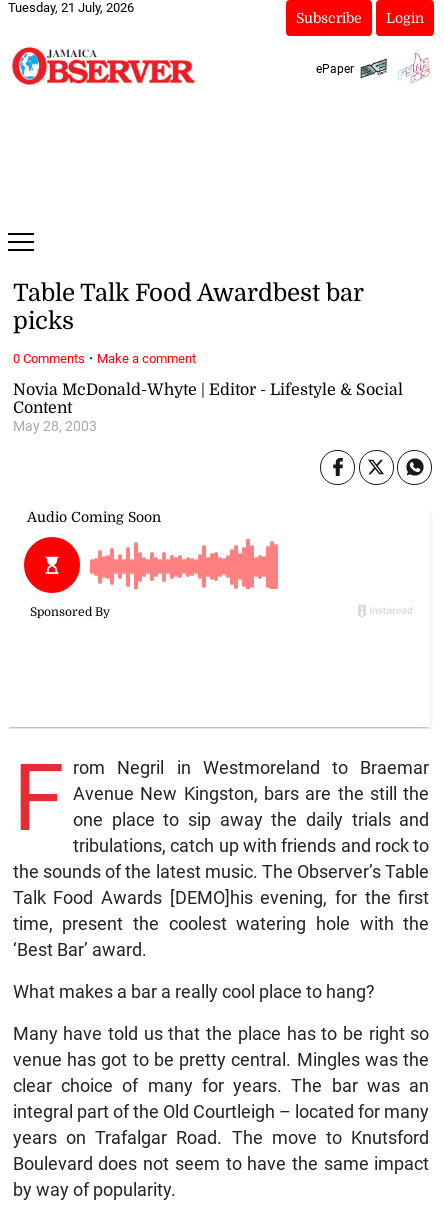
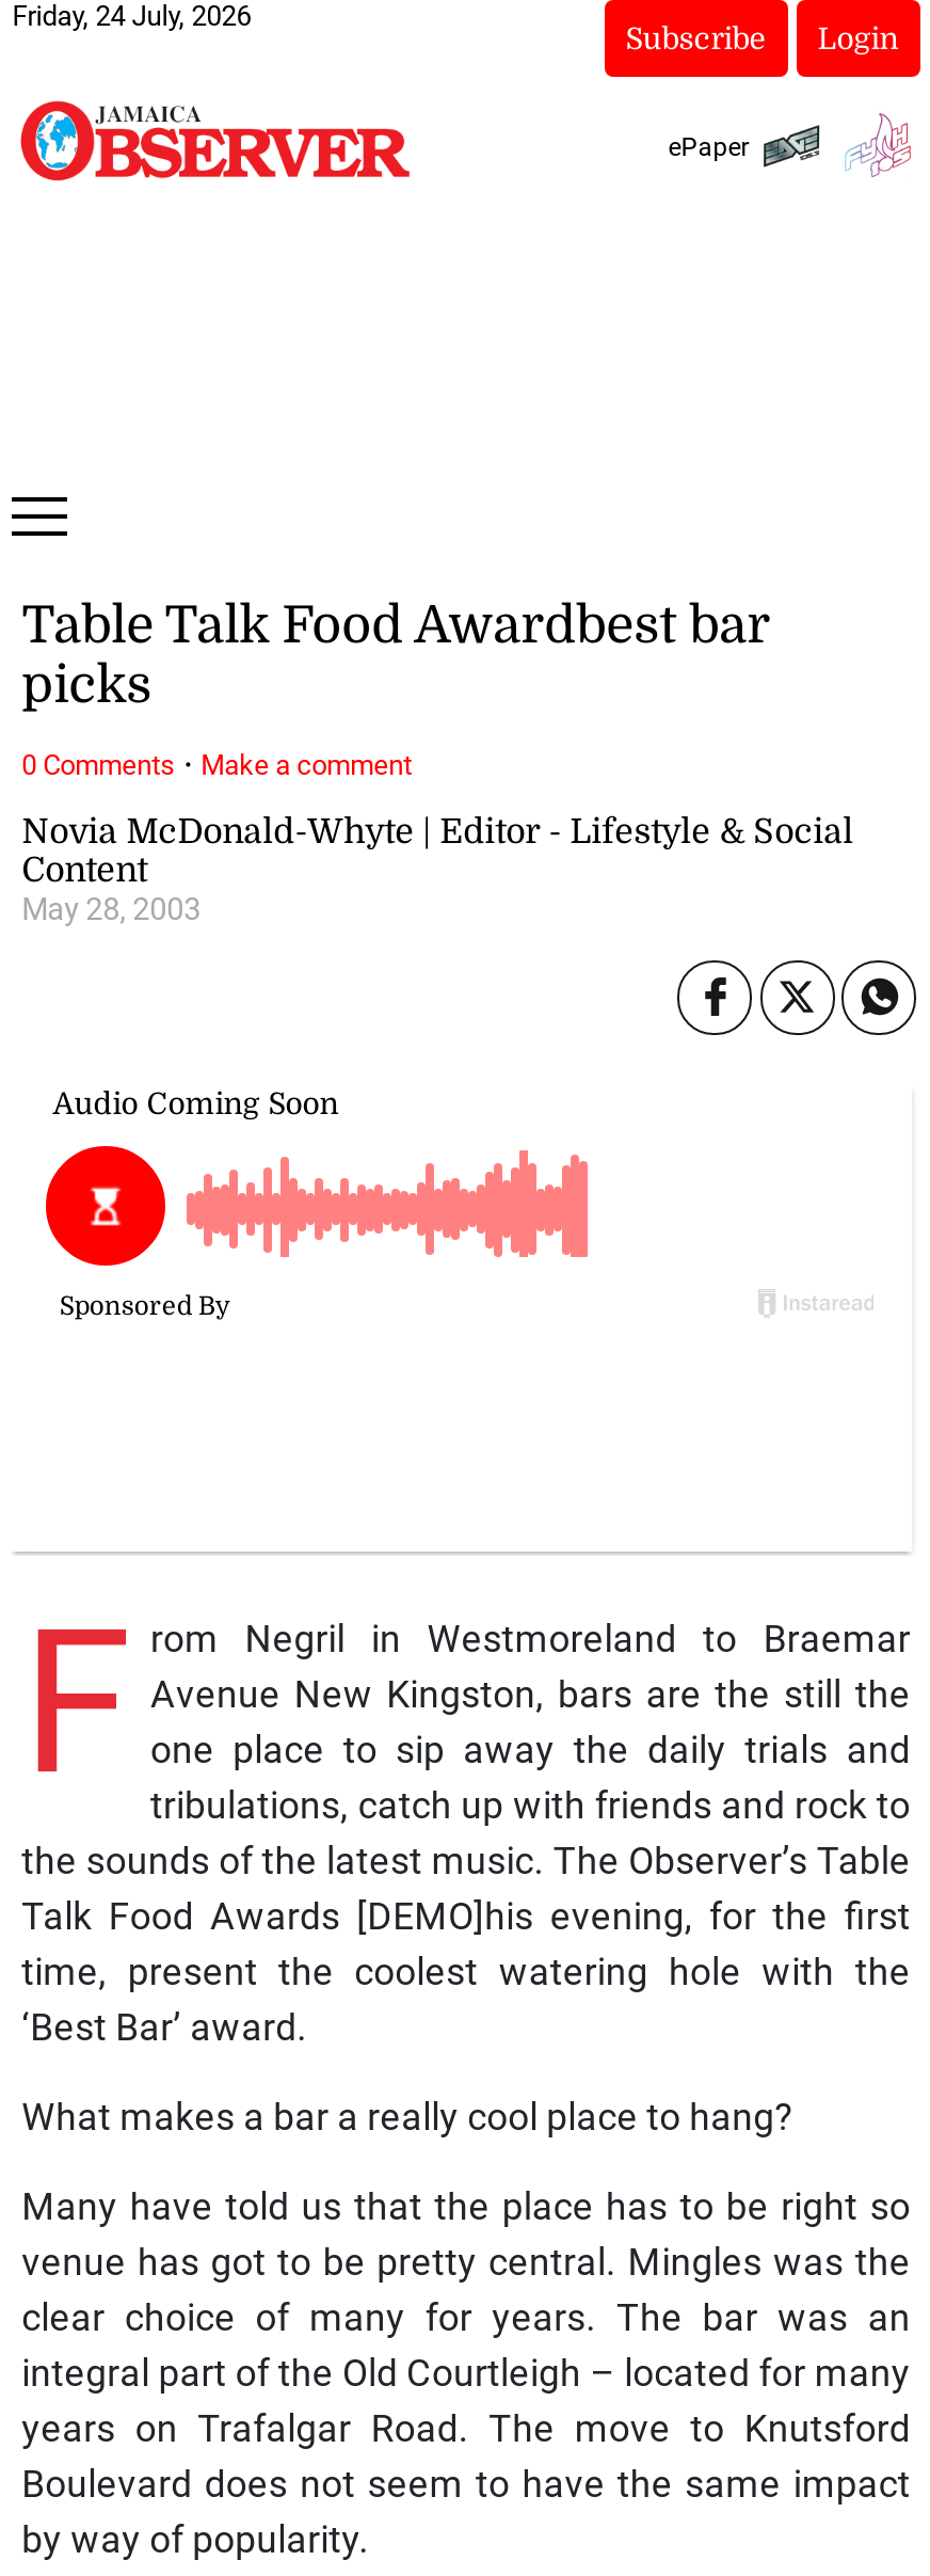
- Tuesday, 21 July, 2026
+ Friday, 24 July, 2026
